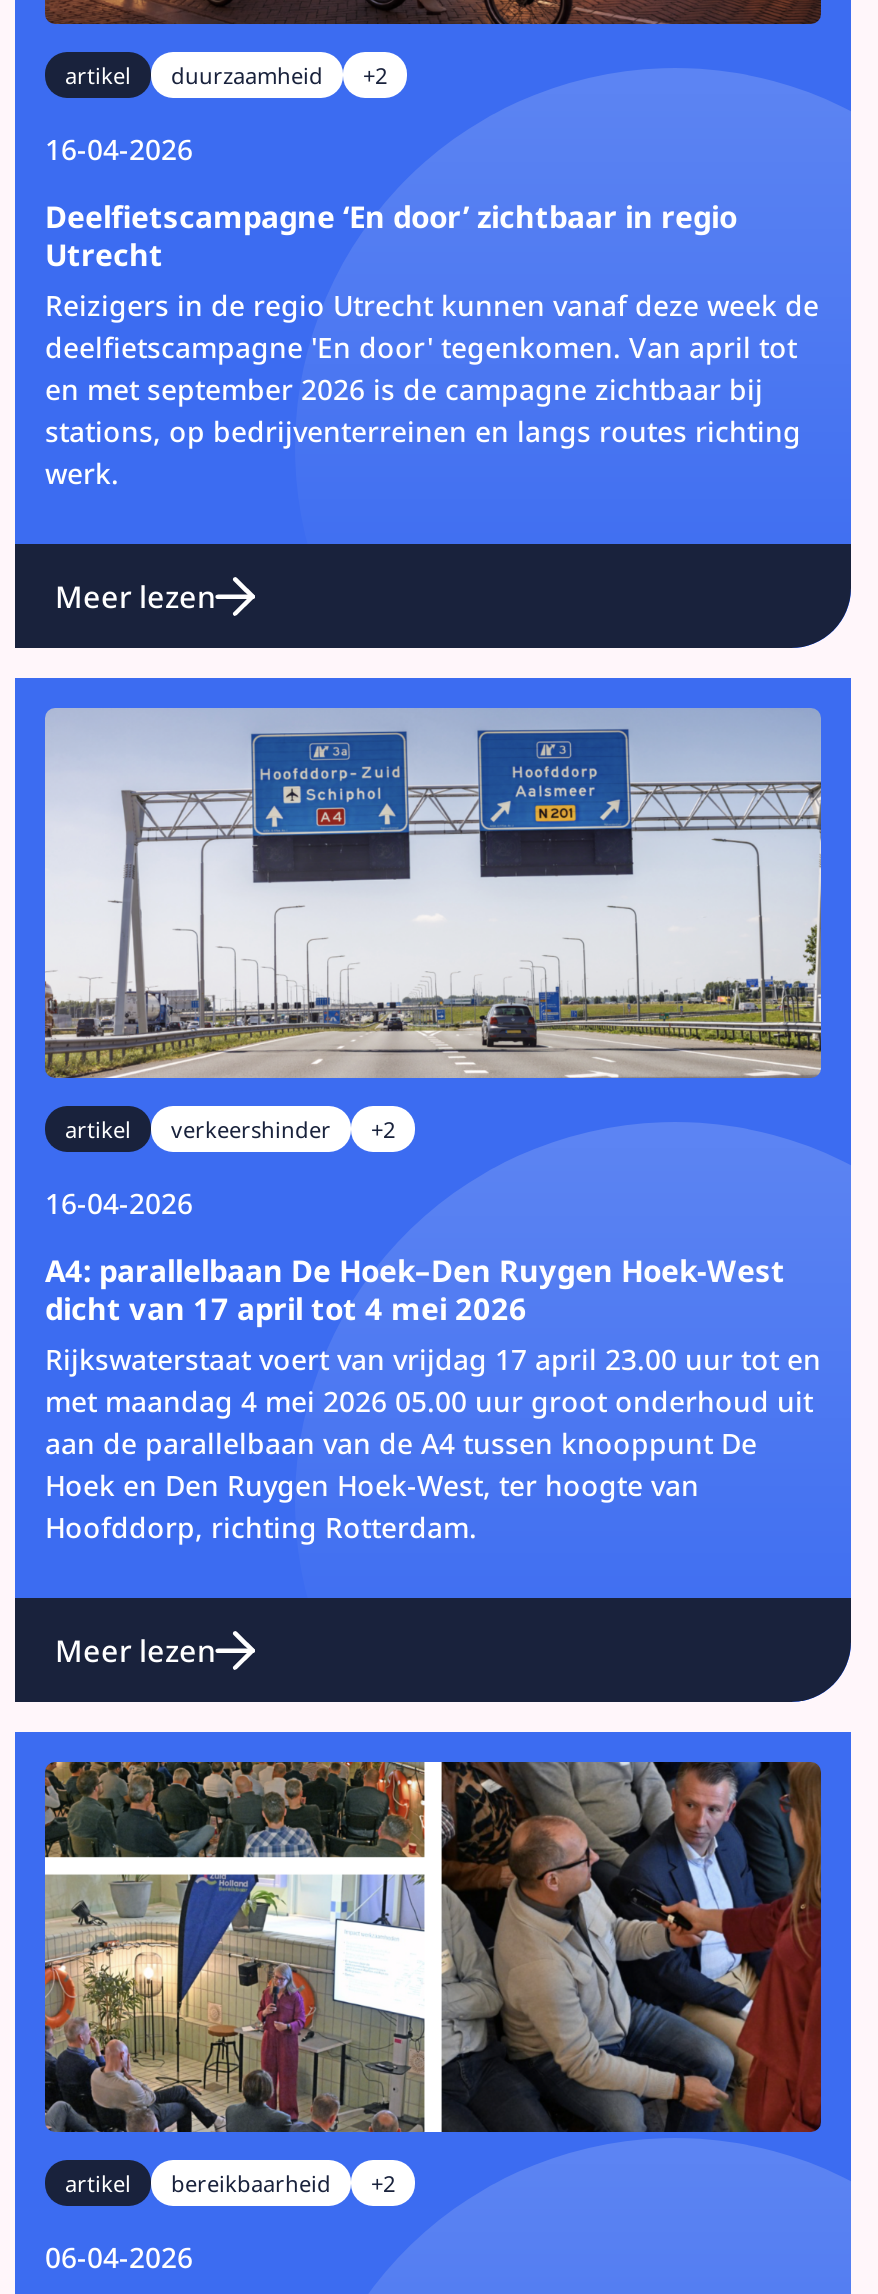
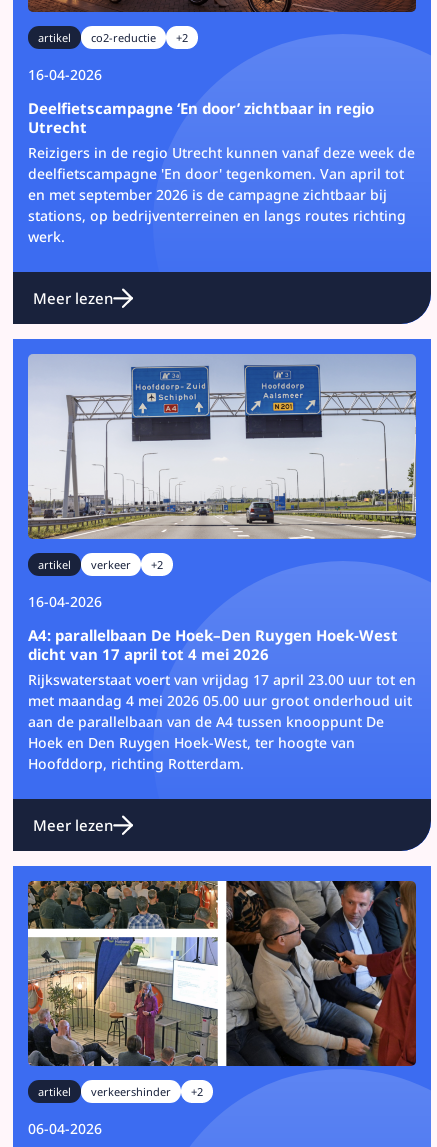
- duurzaamheid
+ co2-reductie

moved down: verkeershinder

+ verkeer

- bereikbaarheid
